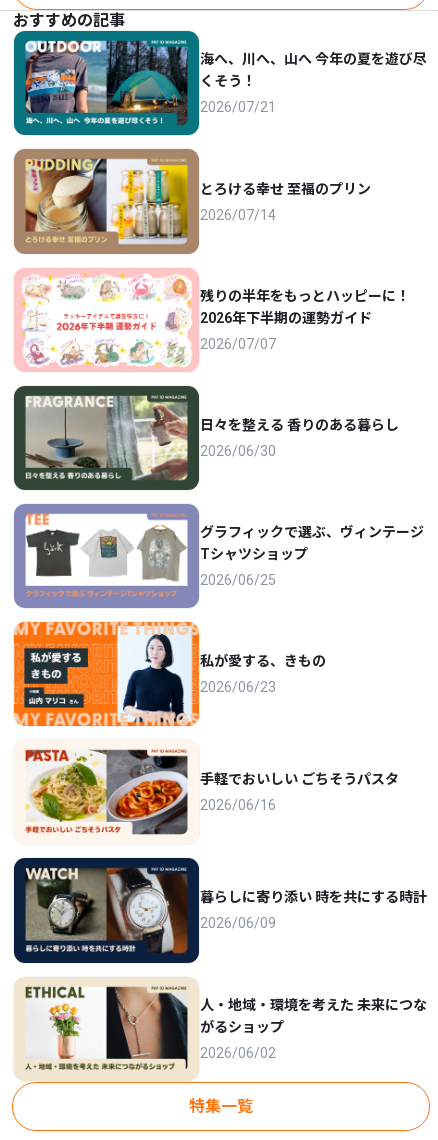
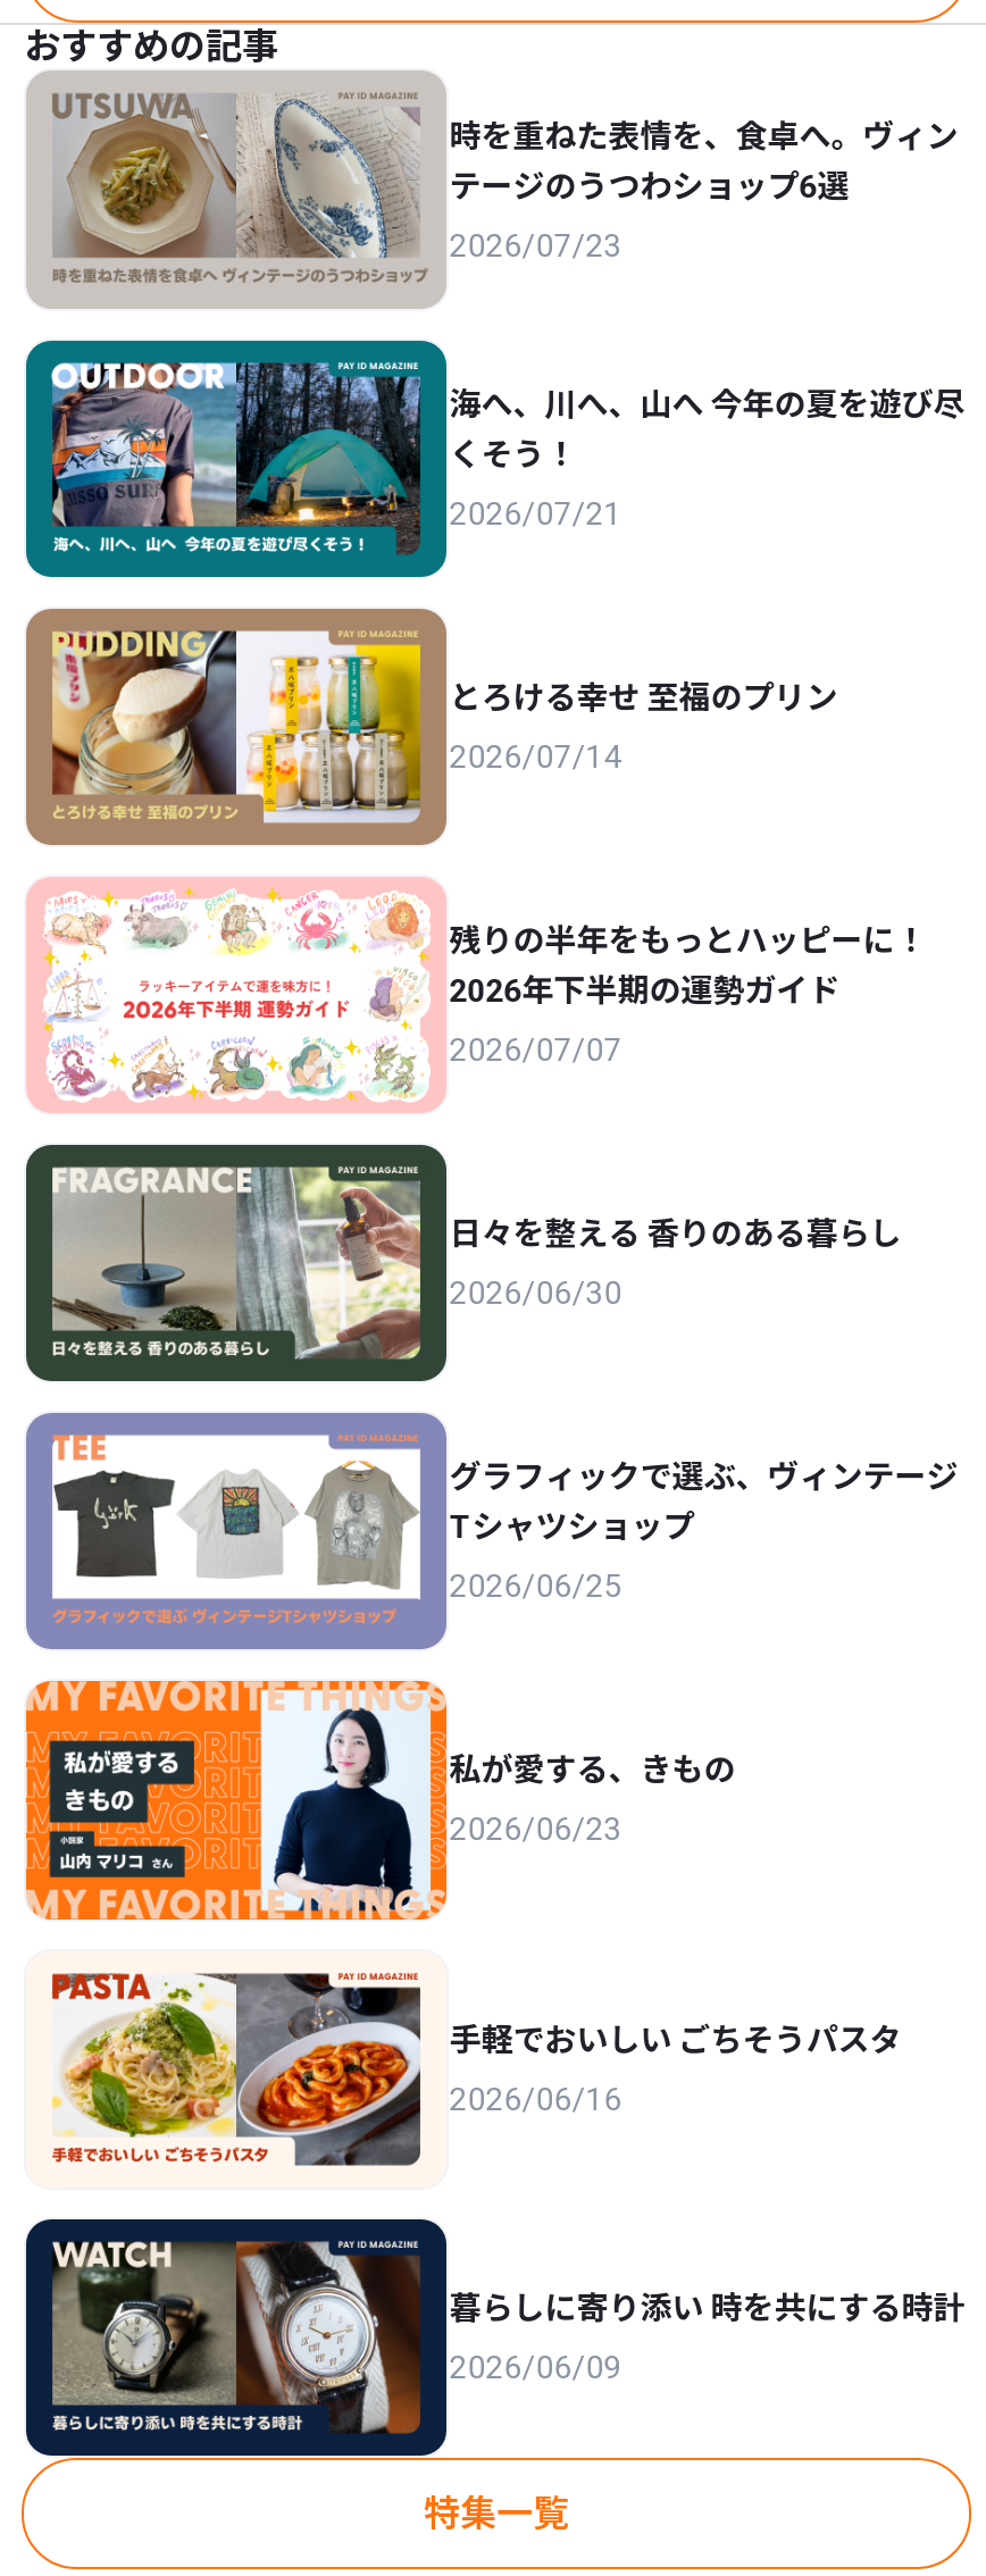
+ [image]
+ 時を重ねた表情を、食卓へ。ヴィン
+ テージのうつわショップ6選
+ 2026/07/23

moved down: [image] | 海へ、川へ、山へ 今年の夏を遊び尽 | くそう！ | ... | 暮らしに寄り添い 時を共にする時計 | 2026/06/09

- [image]
- 人・地域・環境を考えた 未来につな
- がるショップ
- 2026/06/02
